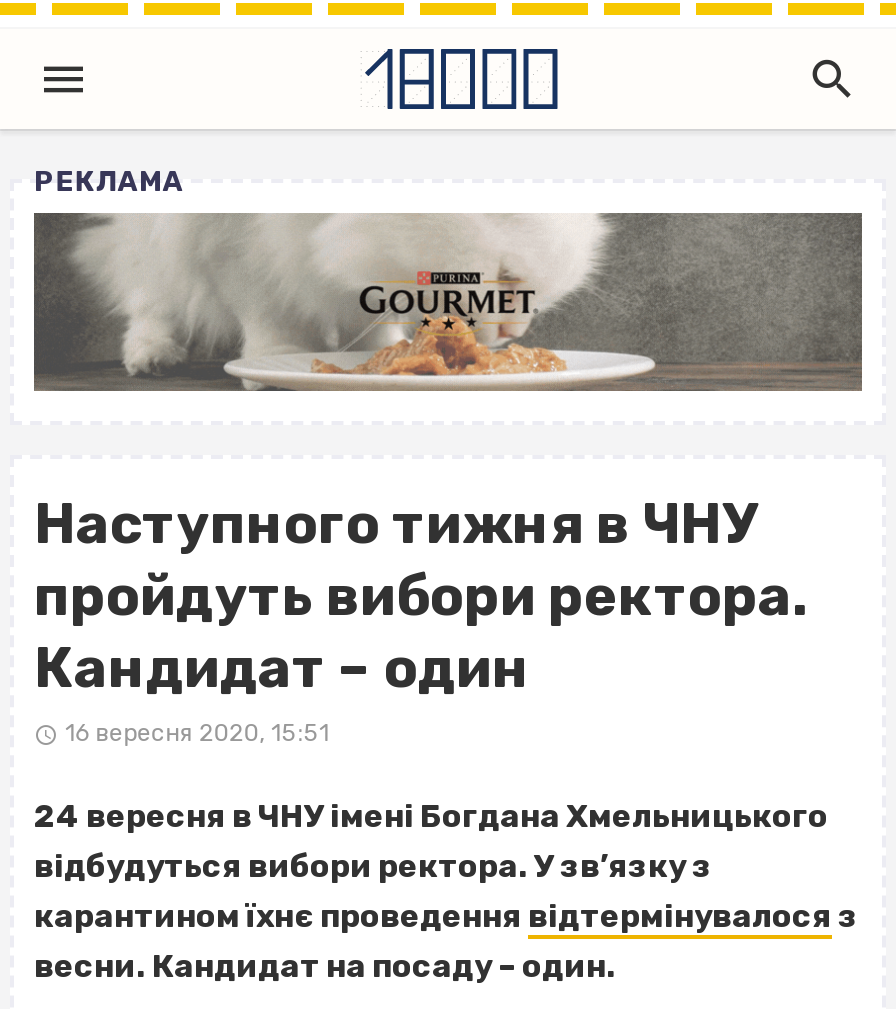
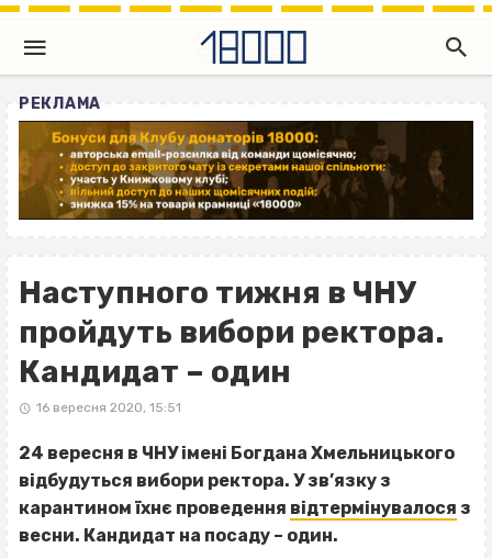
- [image]
+ [image]
